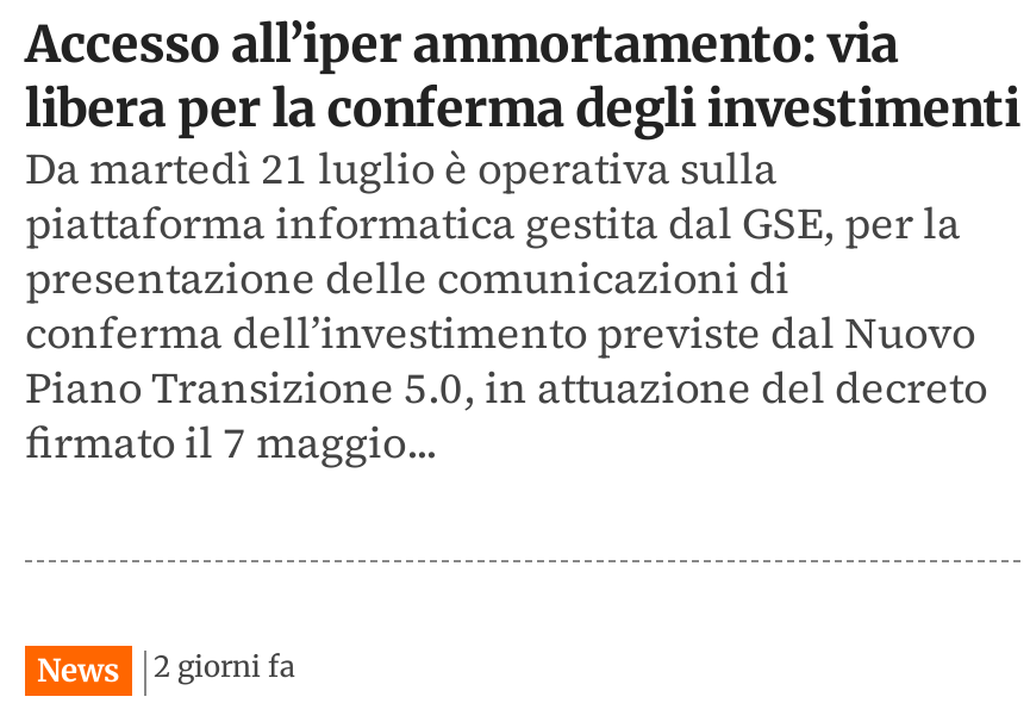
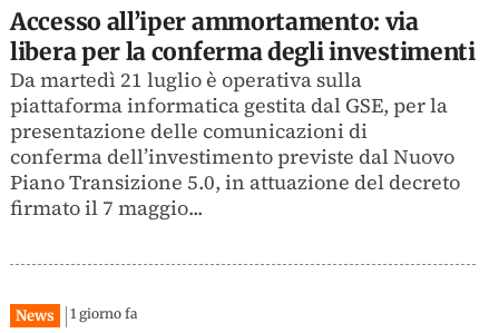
- News 2 giorni fa
+ News 1 giorno fa
